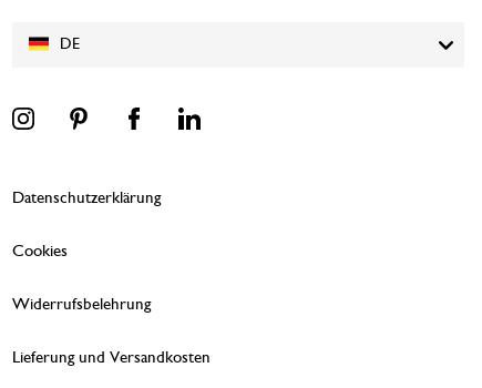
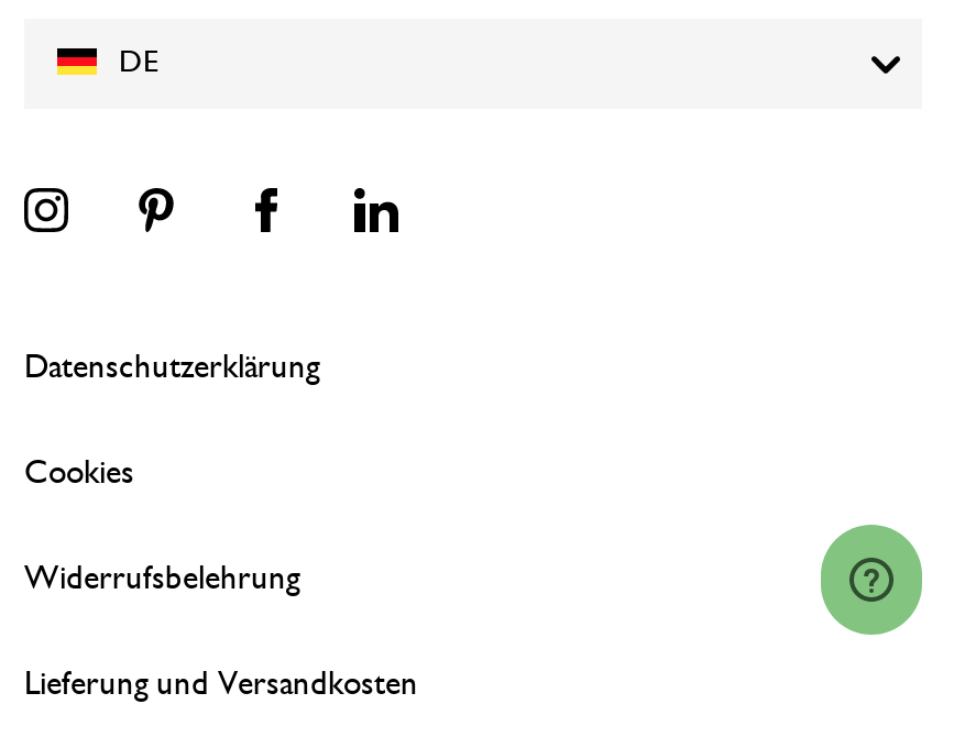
+ [image]
